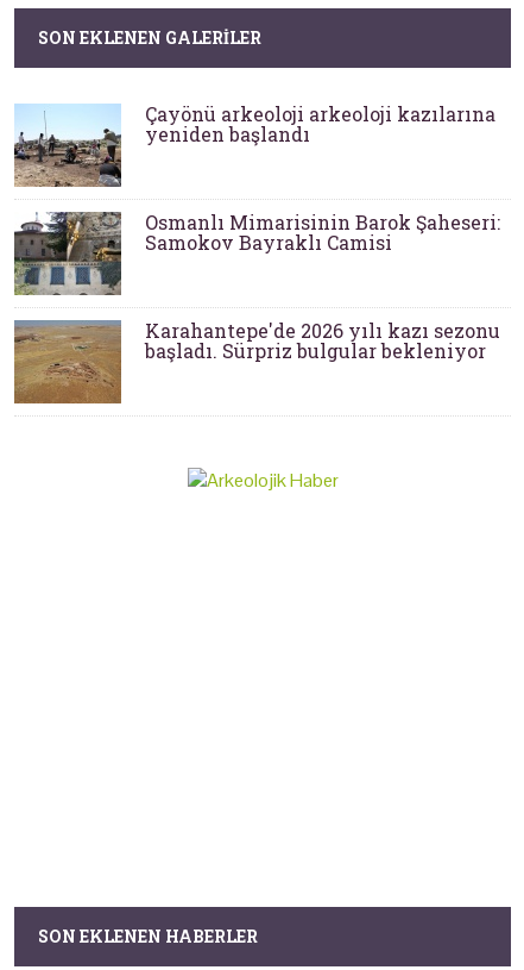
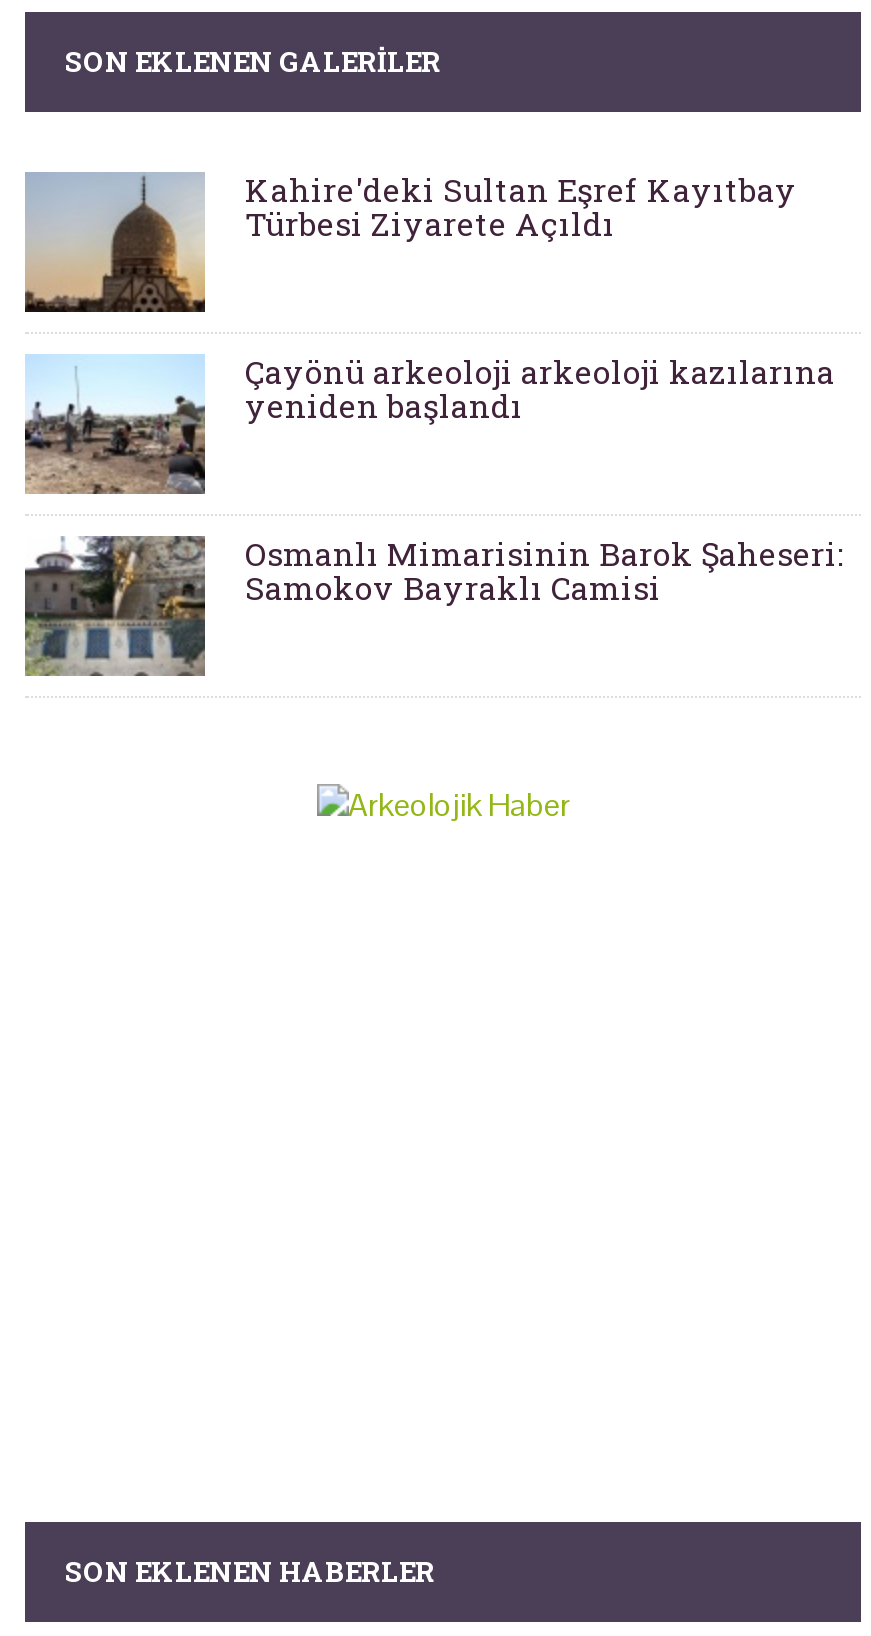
+ [image]
+ Kahire'deki Sultan Eşref Kayıtbay
+ Türbesi Ziyarete Açıldı

moved down: [image] | Çayönü arkeoloji arkeoloji kazılarına | yeniden başlandı | Osmanlı Mimarisinin Barok Şaheseri: | Samokov Bayraklı Camisi

- [image]
- Karahantepe'de 2026 yılı kazı sezonu
- başladı. Sürpriz bulgular bekleniyor
